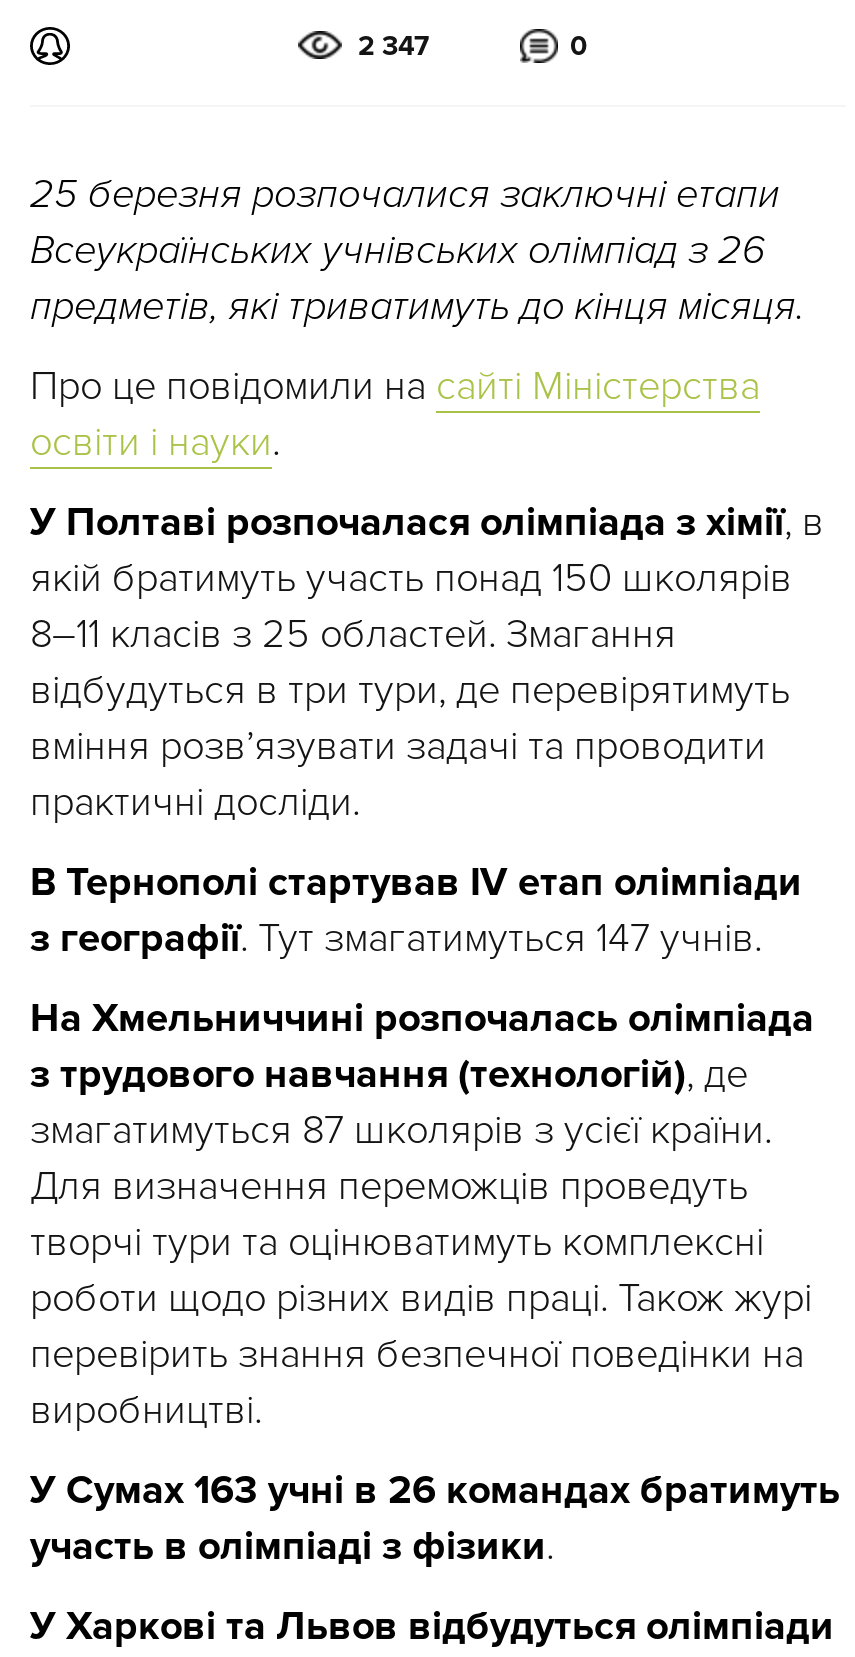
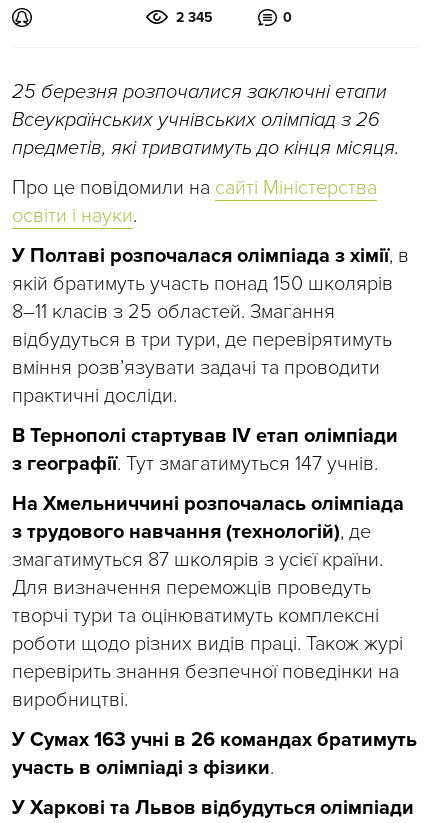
- 2 347
+ 2 345
